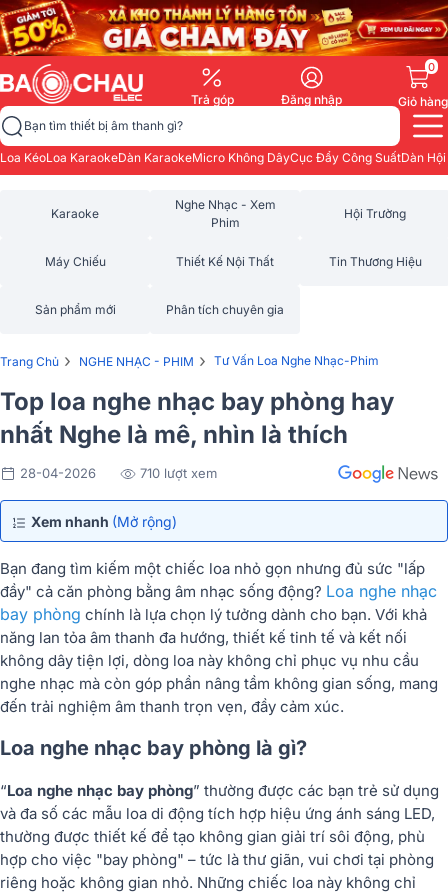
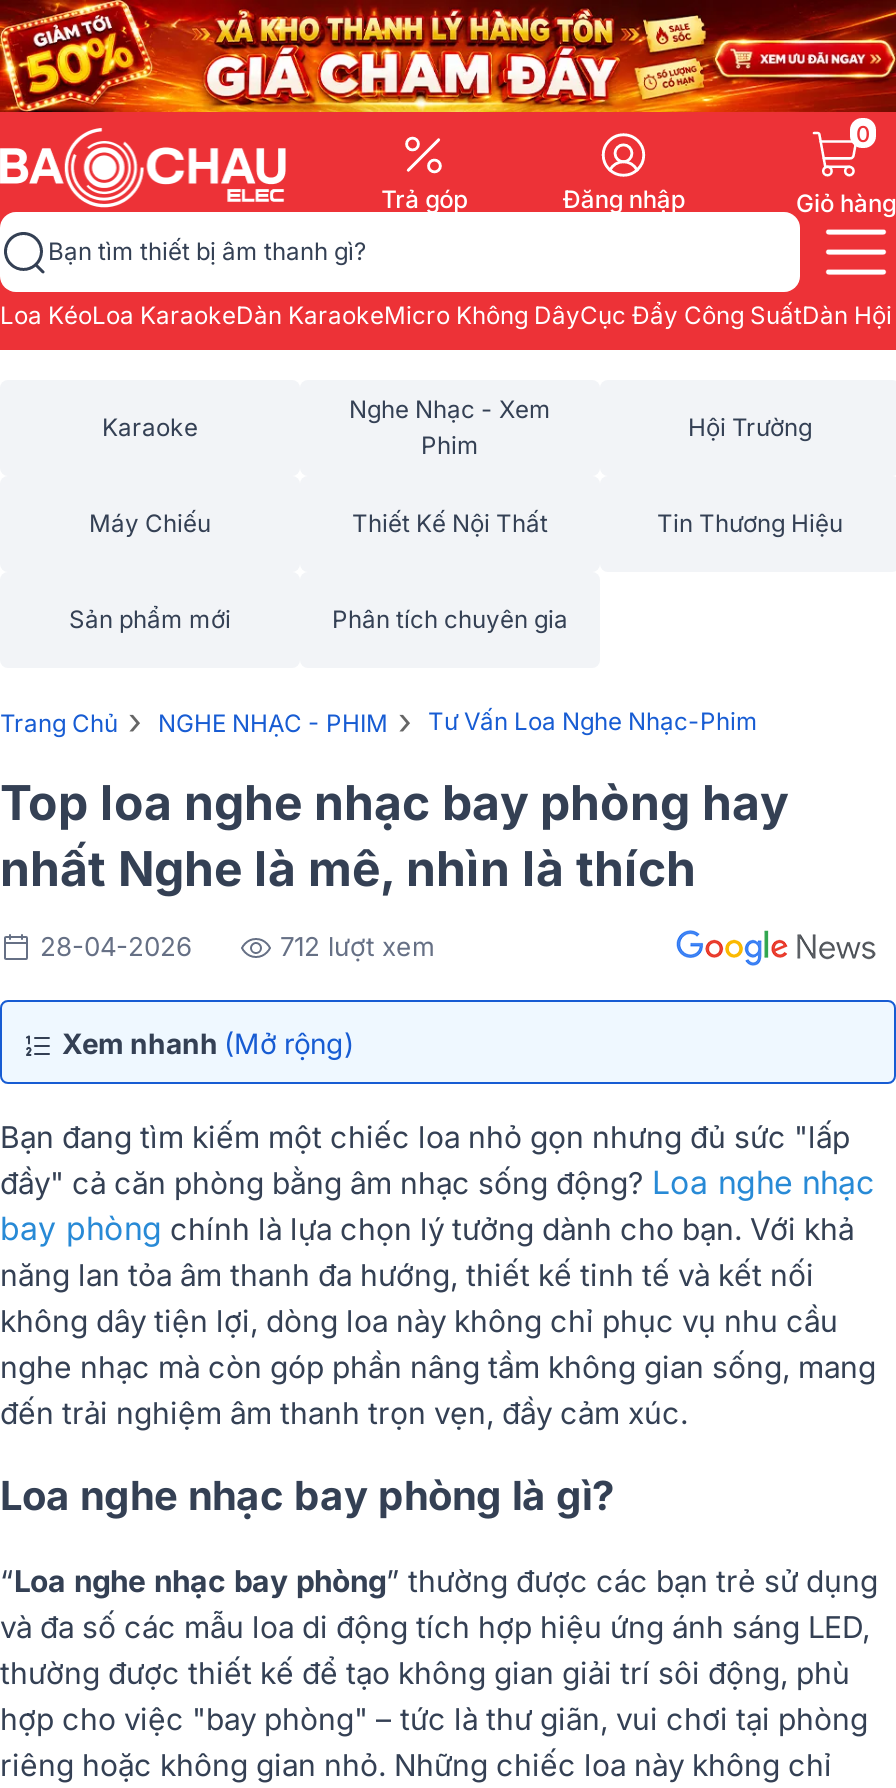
- 710 lượt xem
+ 712 lượt xem
